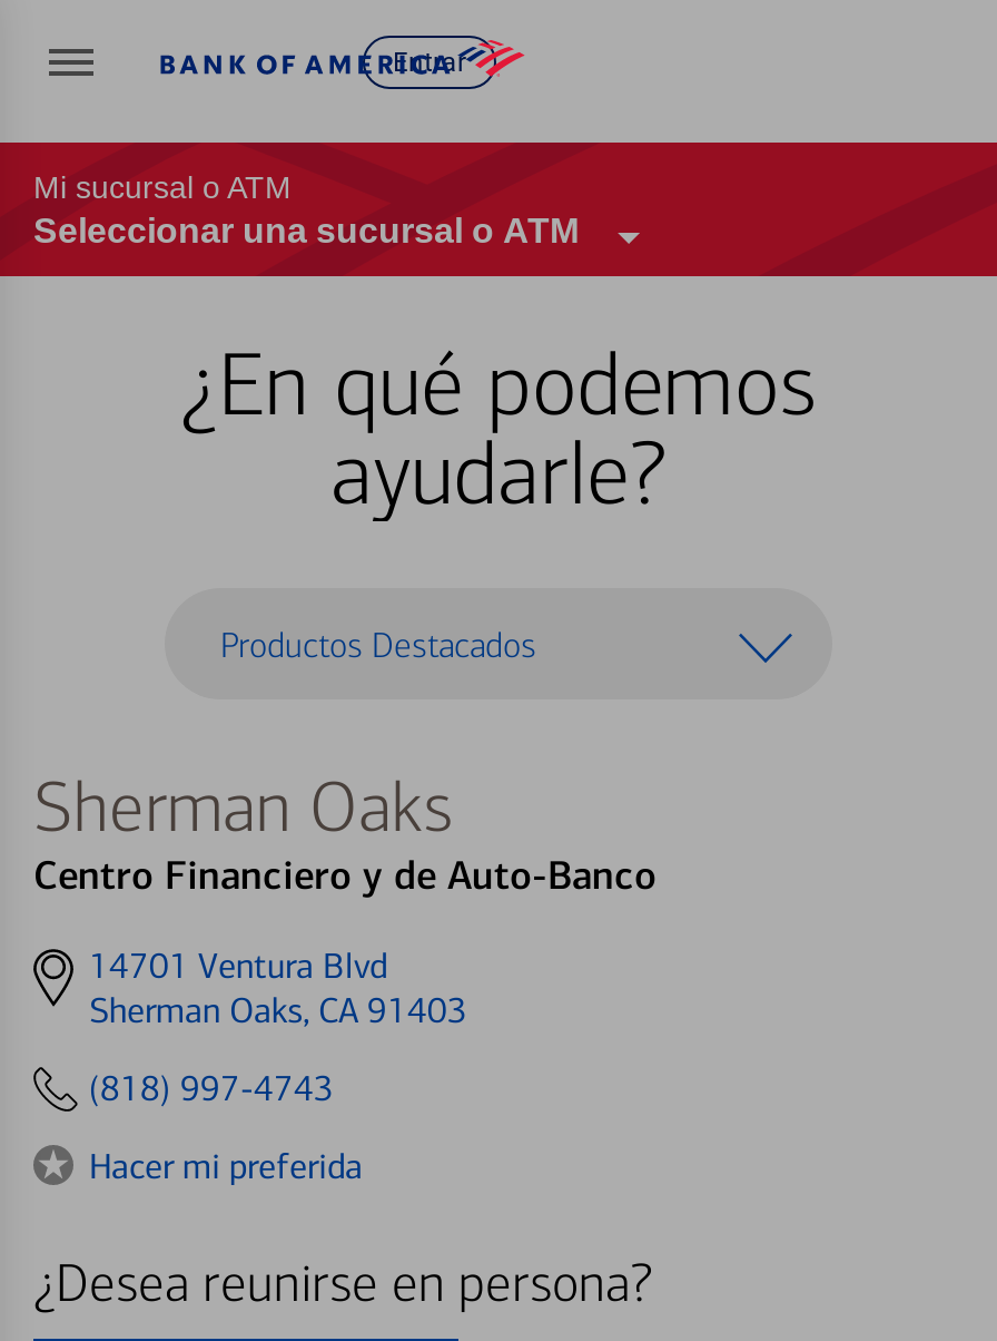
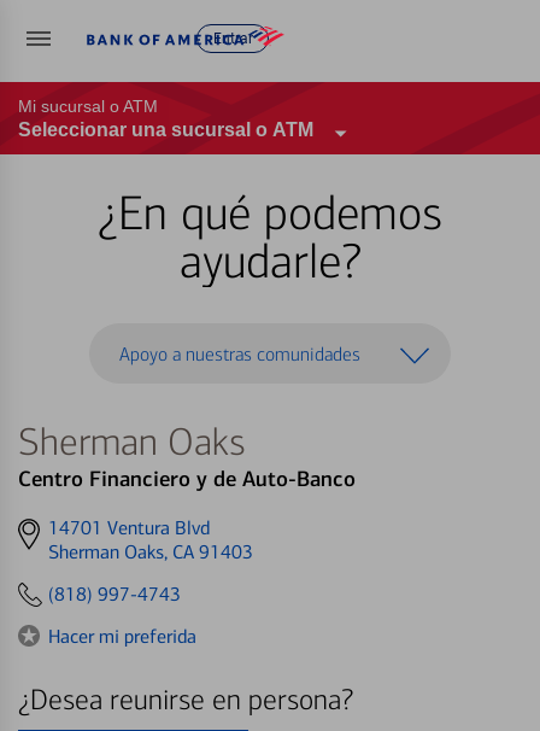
- Productos Destacados
+ Apoyo a nuestras comunidades
